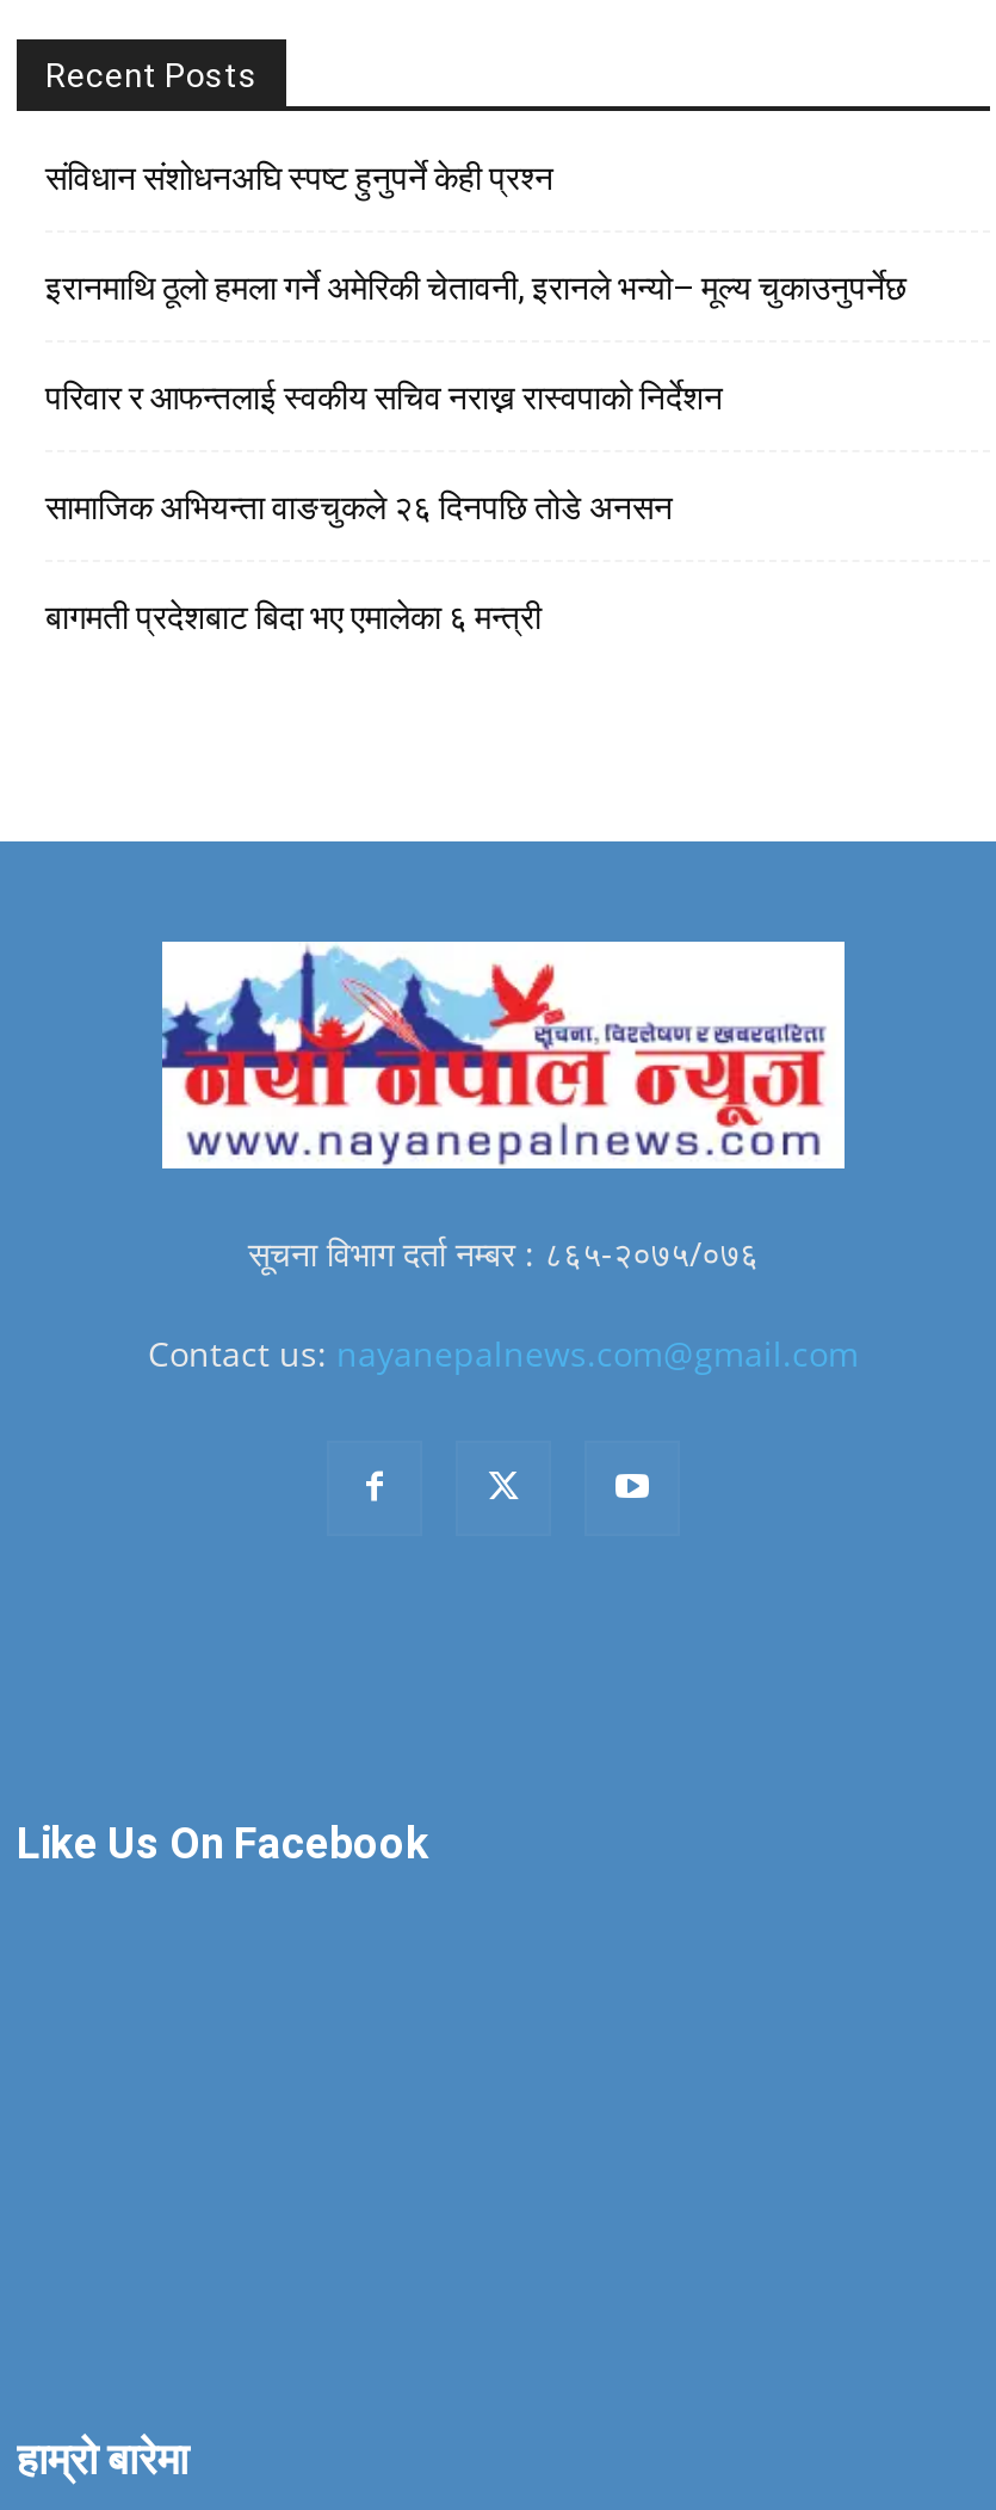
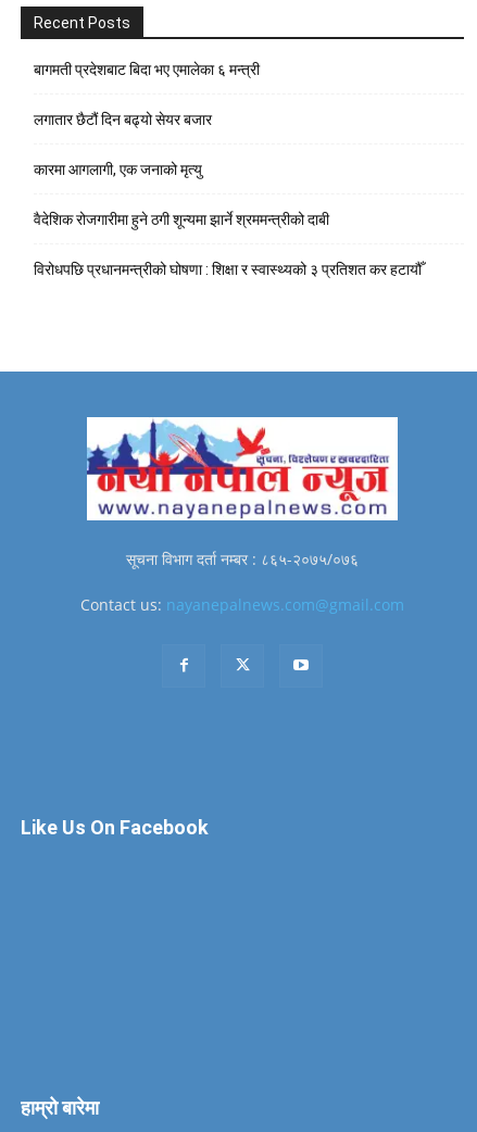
- संविधान संशोधनअघि स्पष्ट हुनुपर्ने केही प्रश्न
- इरानमाथि ठूलो हमला गर्ने अमेरिकी चेतावनी, इरानले भन्यो– मूल्य चुकाउनुपर्नेछ
- परिवार र आफन्तलाई स्वकीय सचिव नराख्न रास्वपाको निर्देशन
- सामाजिक अभियन्ता वाङचुकले २६ दिनपछि तोडे अनसन

moved up: बागमती प्रदेशबाट बिदा भए एमालेका ६ मन्त्री

+ लगातार छैटौं दिन बढ्यो सेयर बजार
+ कारमा आगलागी, एक जनाको मृत्यु
+ वैदेशिक रोजगारीमा हुने ठगी शून्यमा झार्ने श्रममन्त्रीको दाबी
+ विरोधपछि प्रधानमन्त्रीको घोषणा : शिक्षा र स्वास्थ्यको ३ प्रतिशत कर हटायौँ
